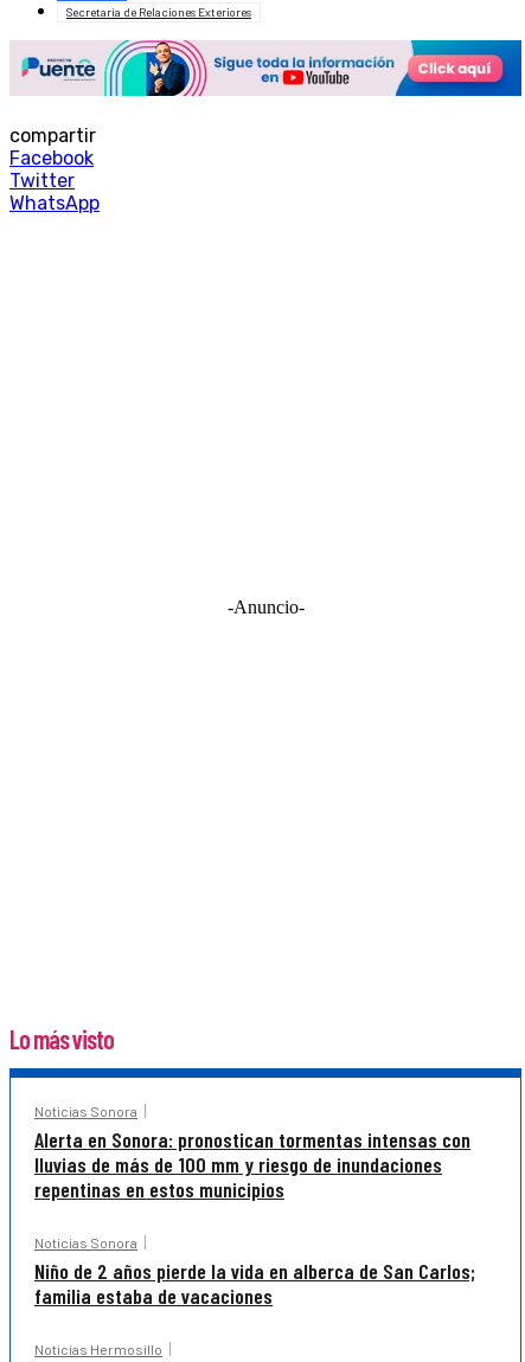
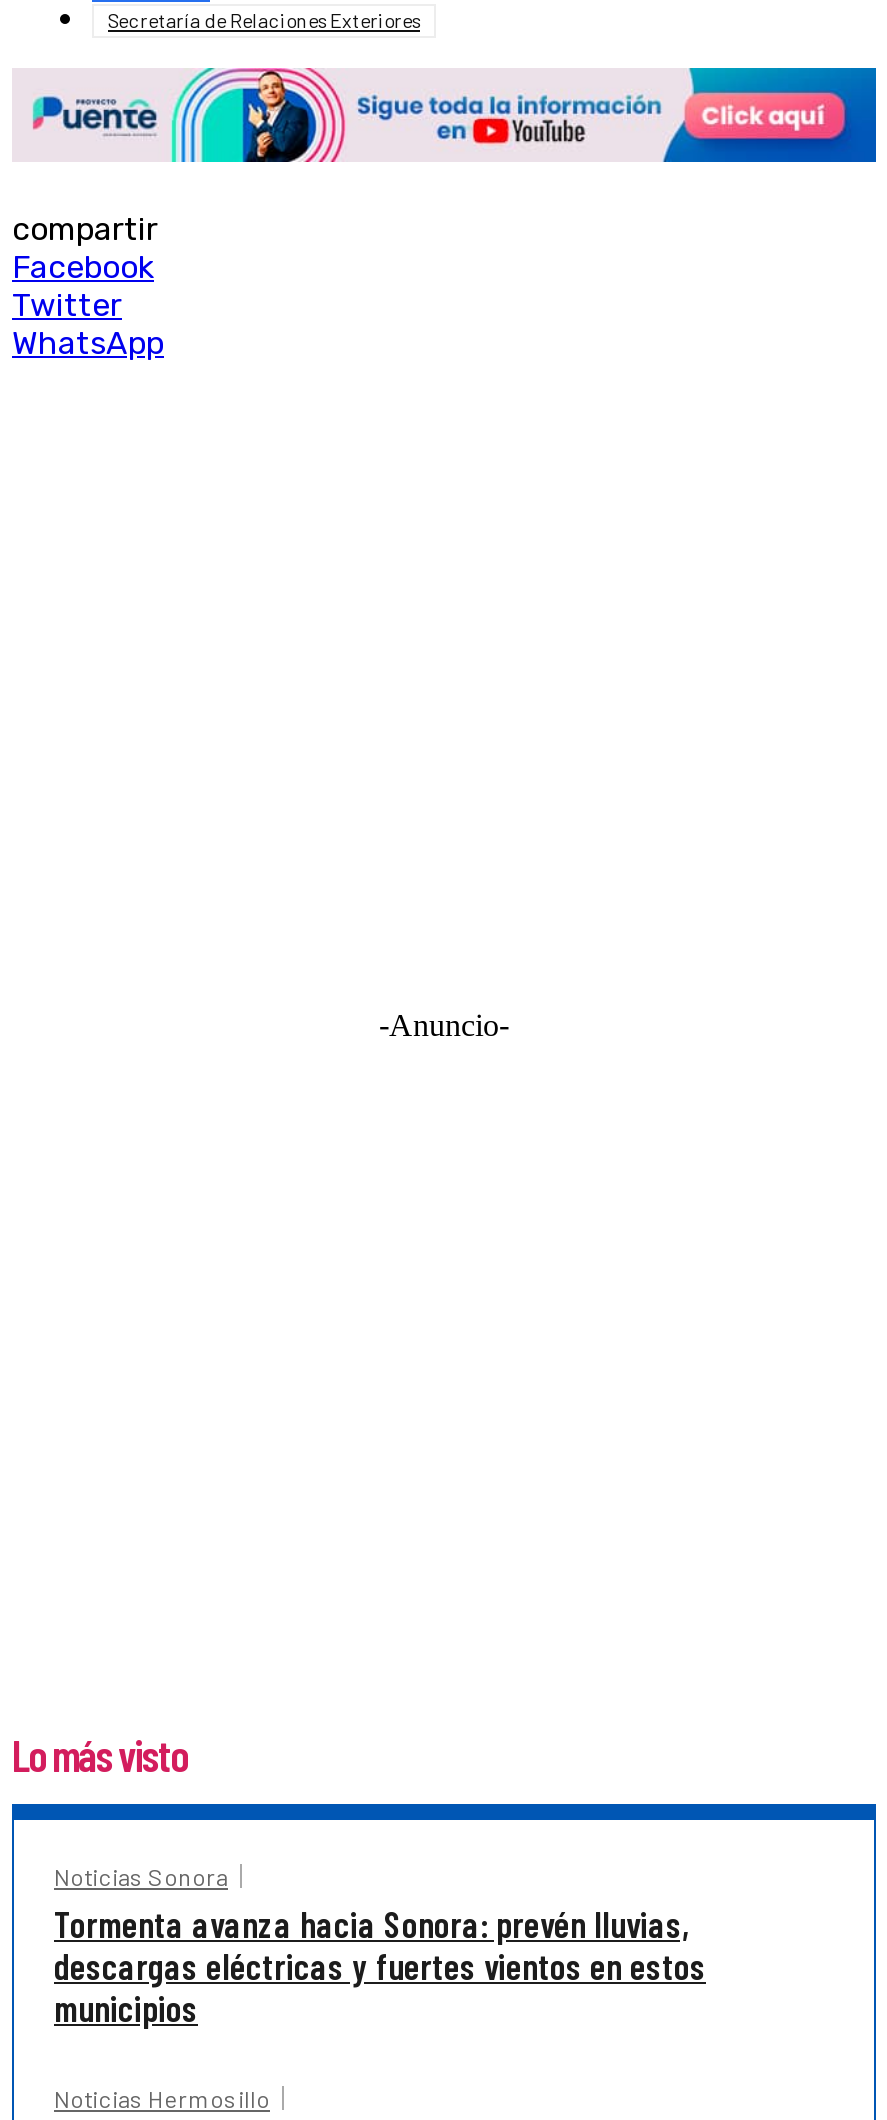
- Alerta en Sonora: pronostican tormentas intensas con
- lluvias de más de 100 mm y riesgo de inundaciones
- repentinas en estos municipios
- Noticias Sonora
- Niño de 2 años pierde la vida en alberca de San Carlos;
- familia estaba de vacaciones
+ Tormenta avanza hacia Sonora: prevén lluvias,
+ descargas eléctricas y fuertes vientos en estos
+ municipios
